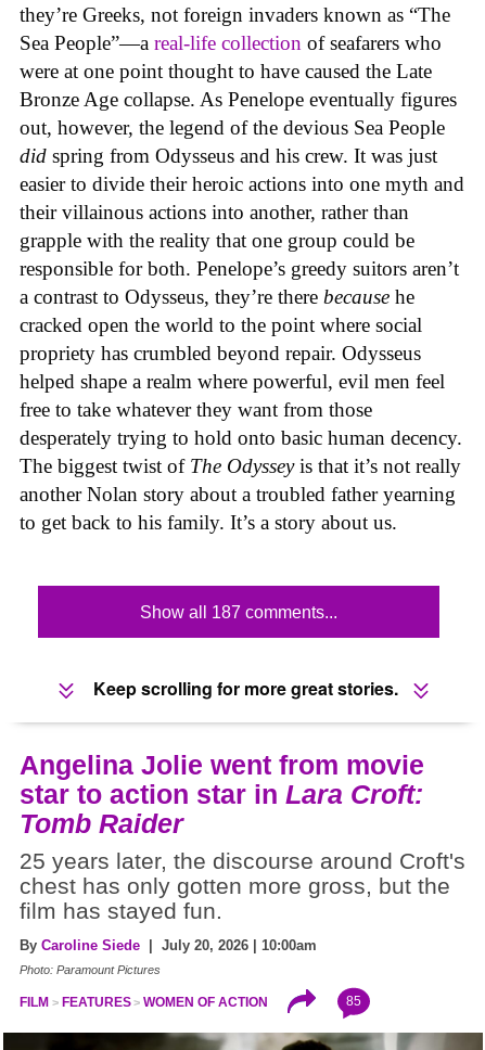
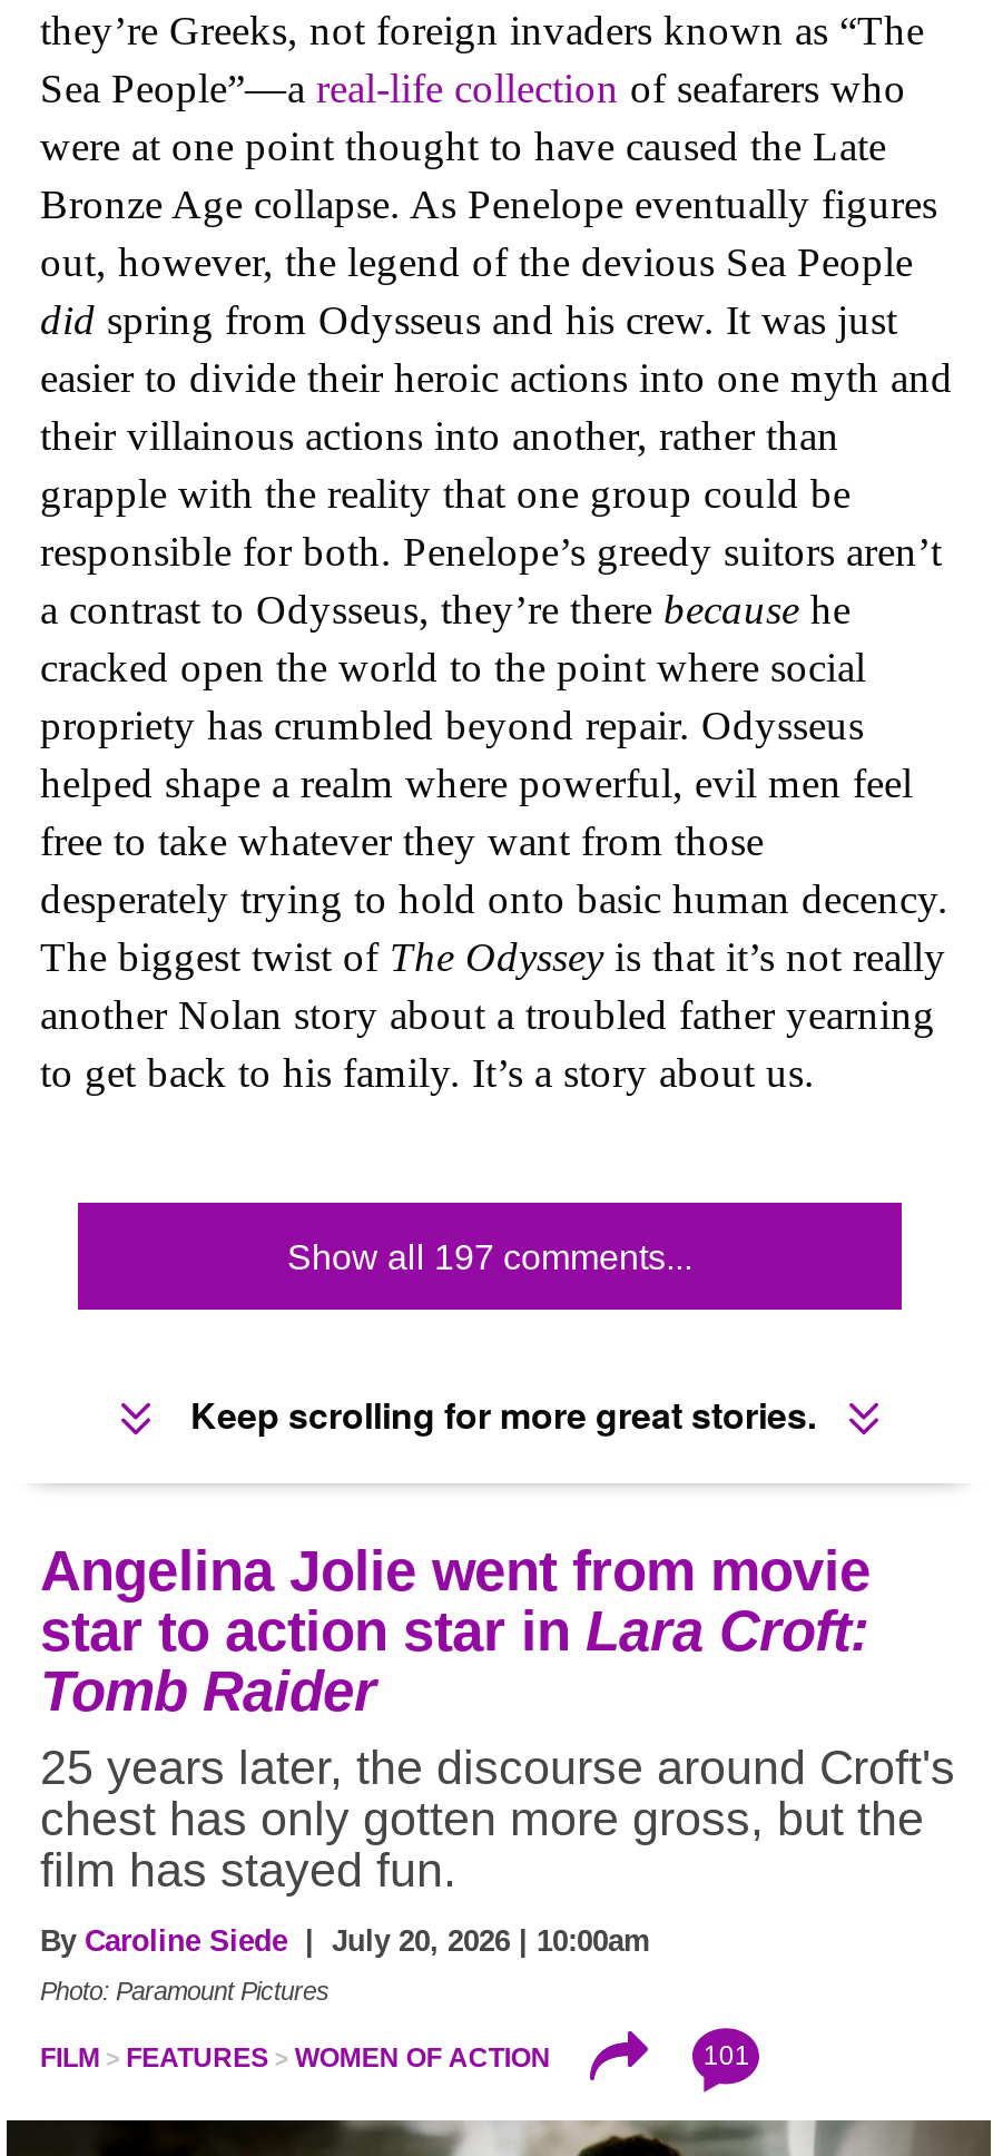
- Show all 187 comments...
+ Show all 197 comments...

- 85
+ 101
